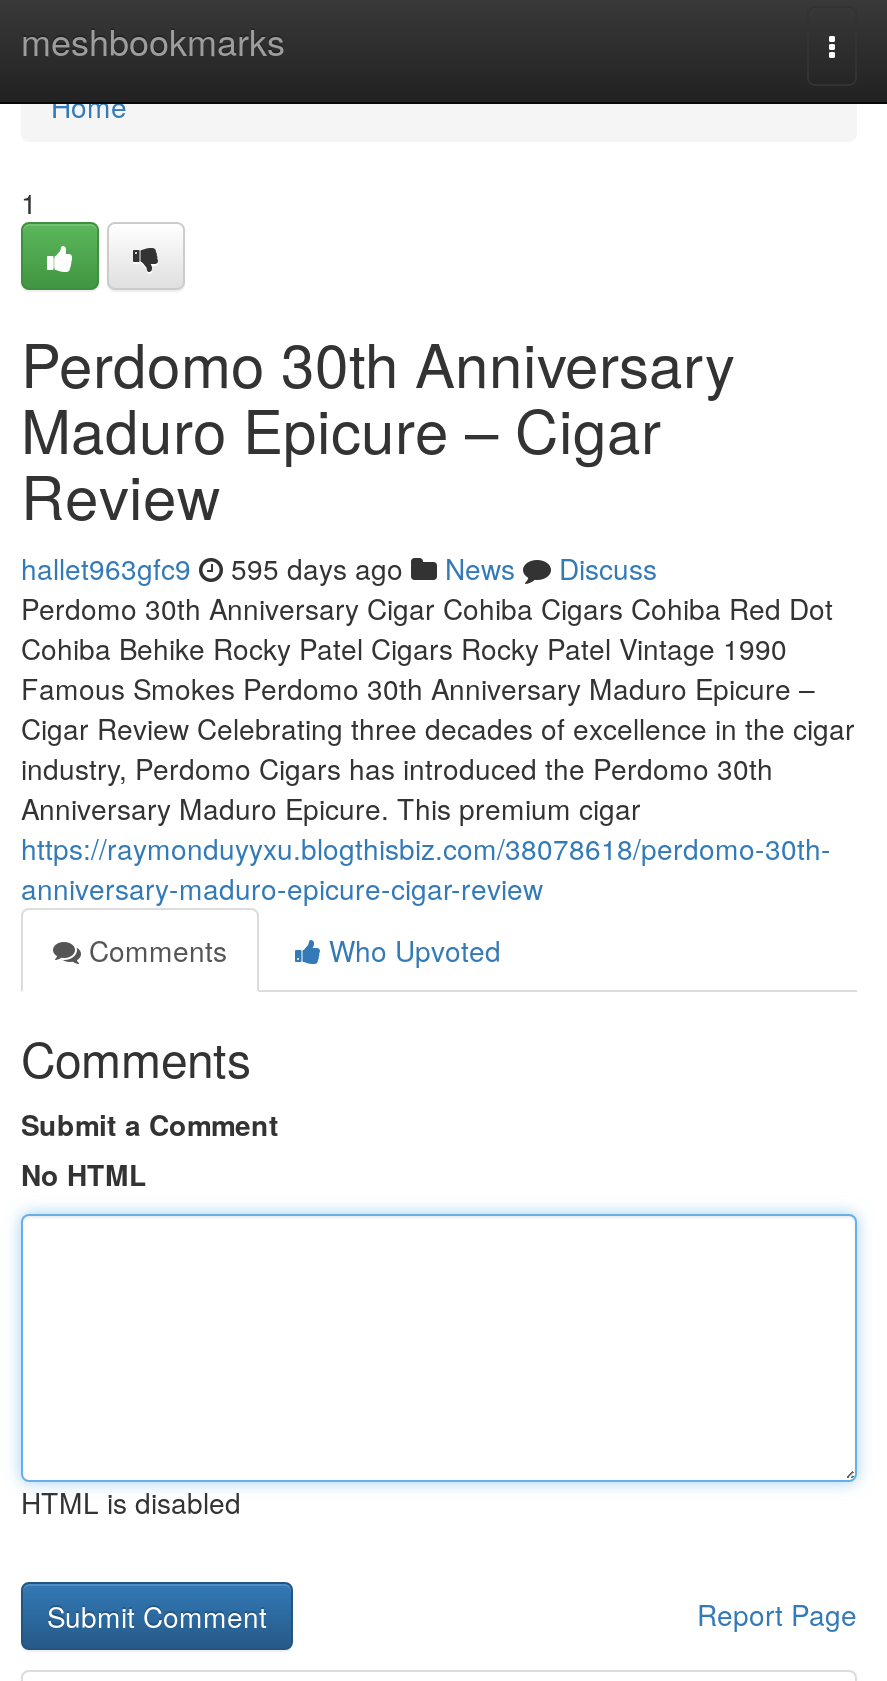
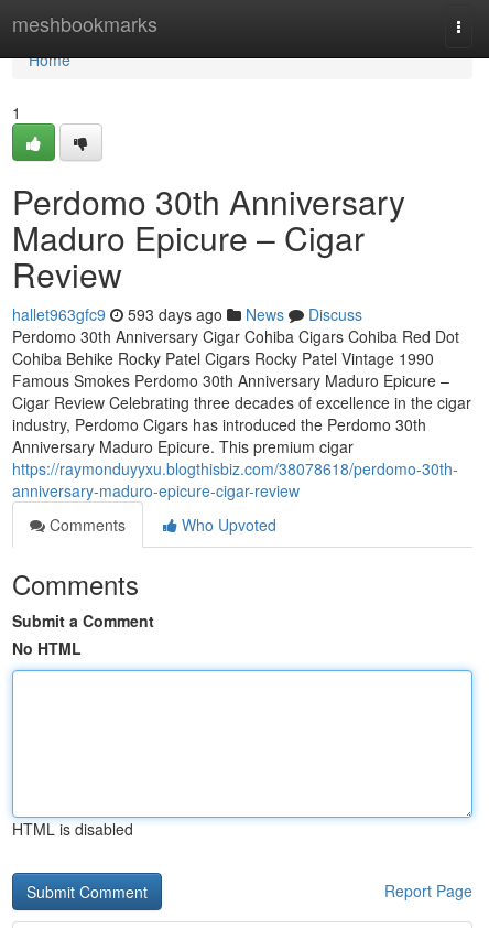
- hallet963gfc9 595 days ago News Discuss
+ hallet963gfc9 593 days ago News Discuss
